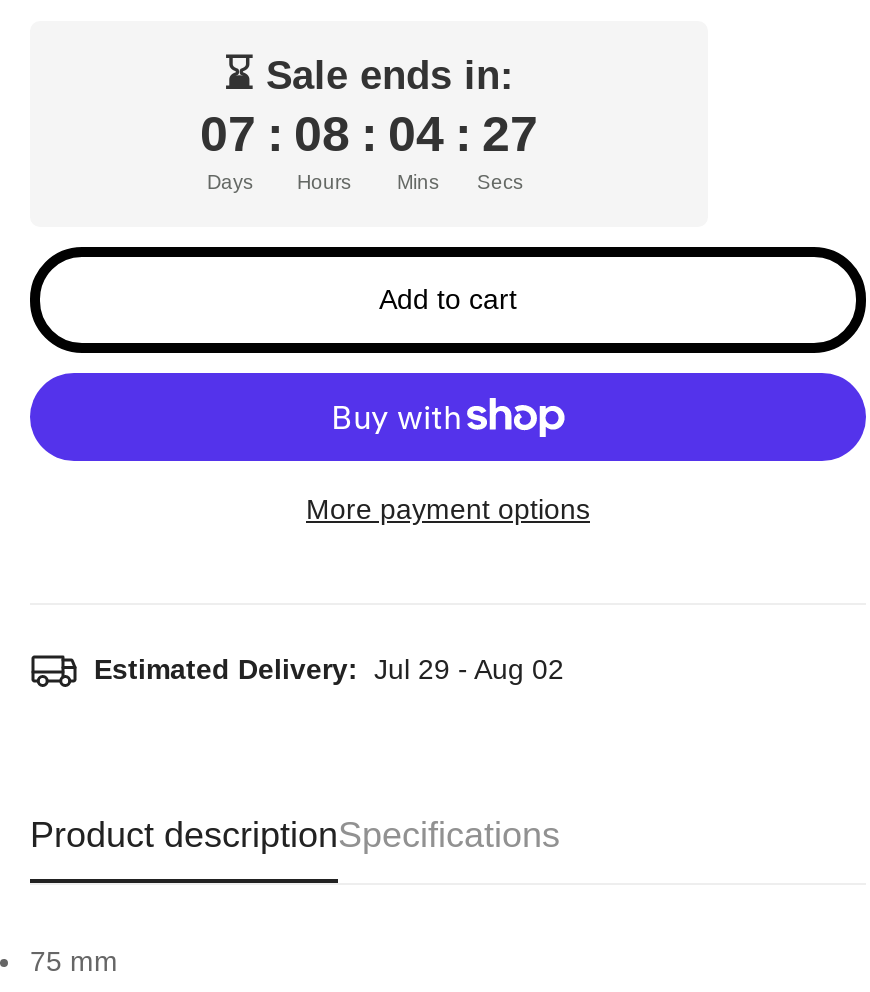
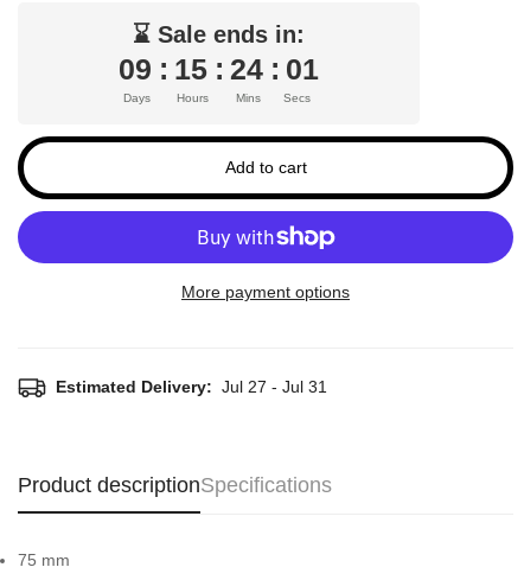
- 07 : 08 : 04 : 27
+ 09 : 15 : 24 : 01

- Estimated Delivery: Jul 29 - Aug 02
+ Estimated Delivery: Jul 27 - Jul 31
